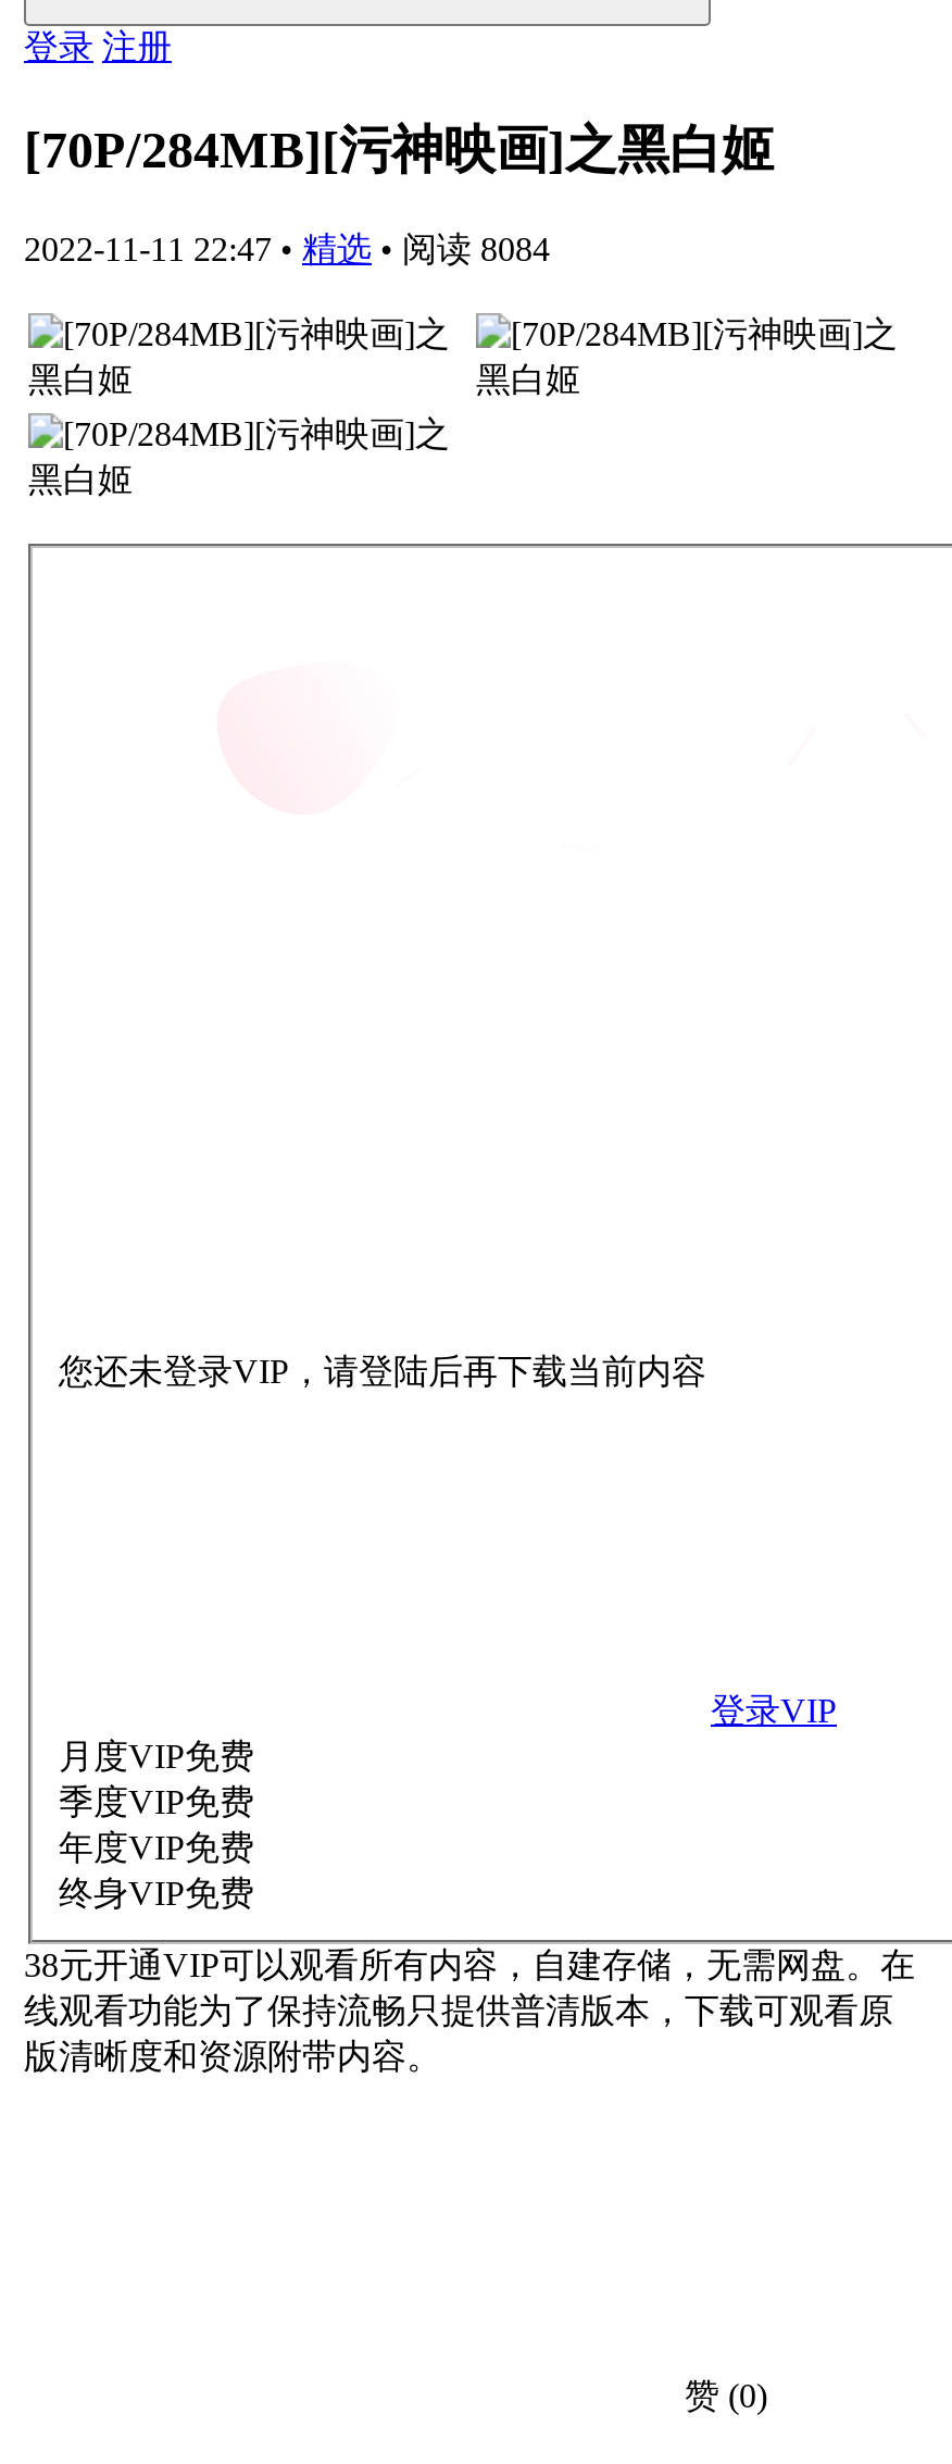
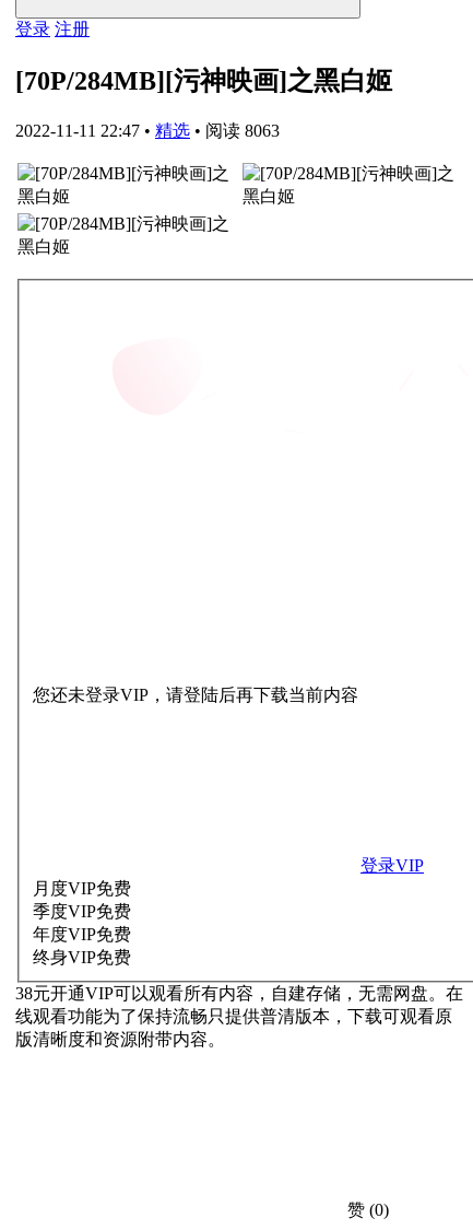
- 2022-11-11 22:47 • 精选 • 阅读 8084
+ 2022-11-11 22:47 • 精选 • 阅读 8063
